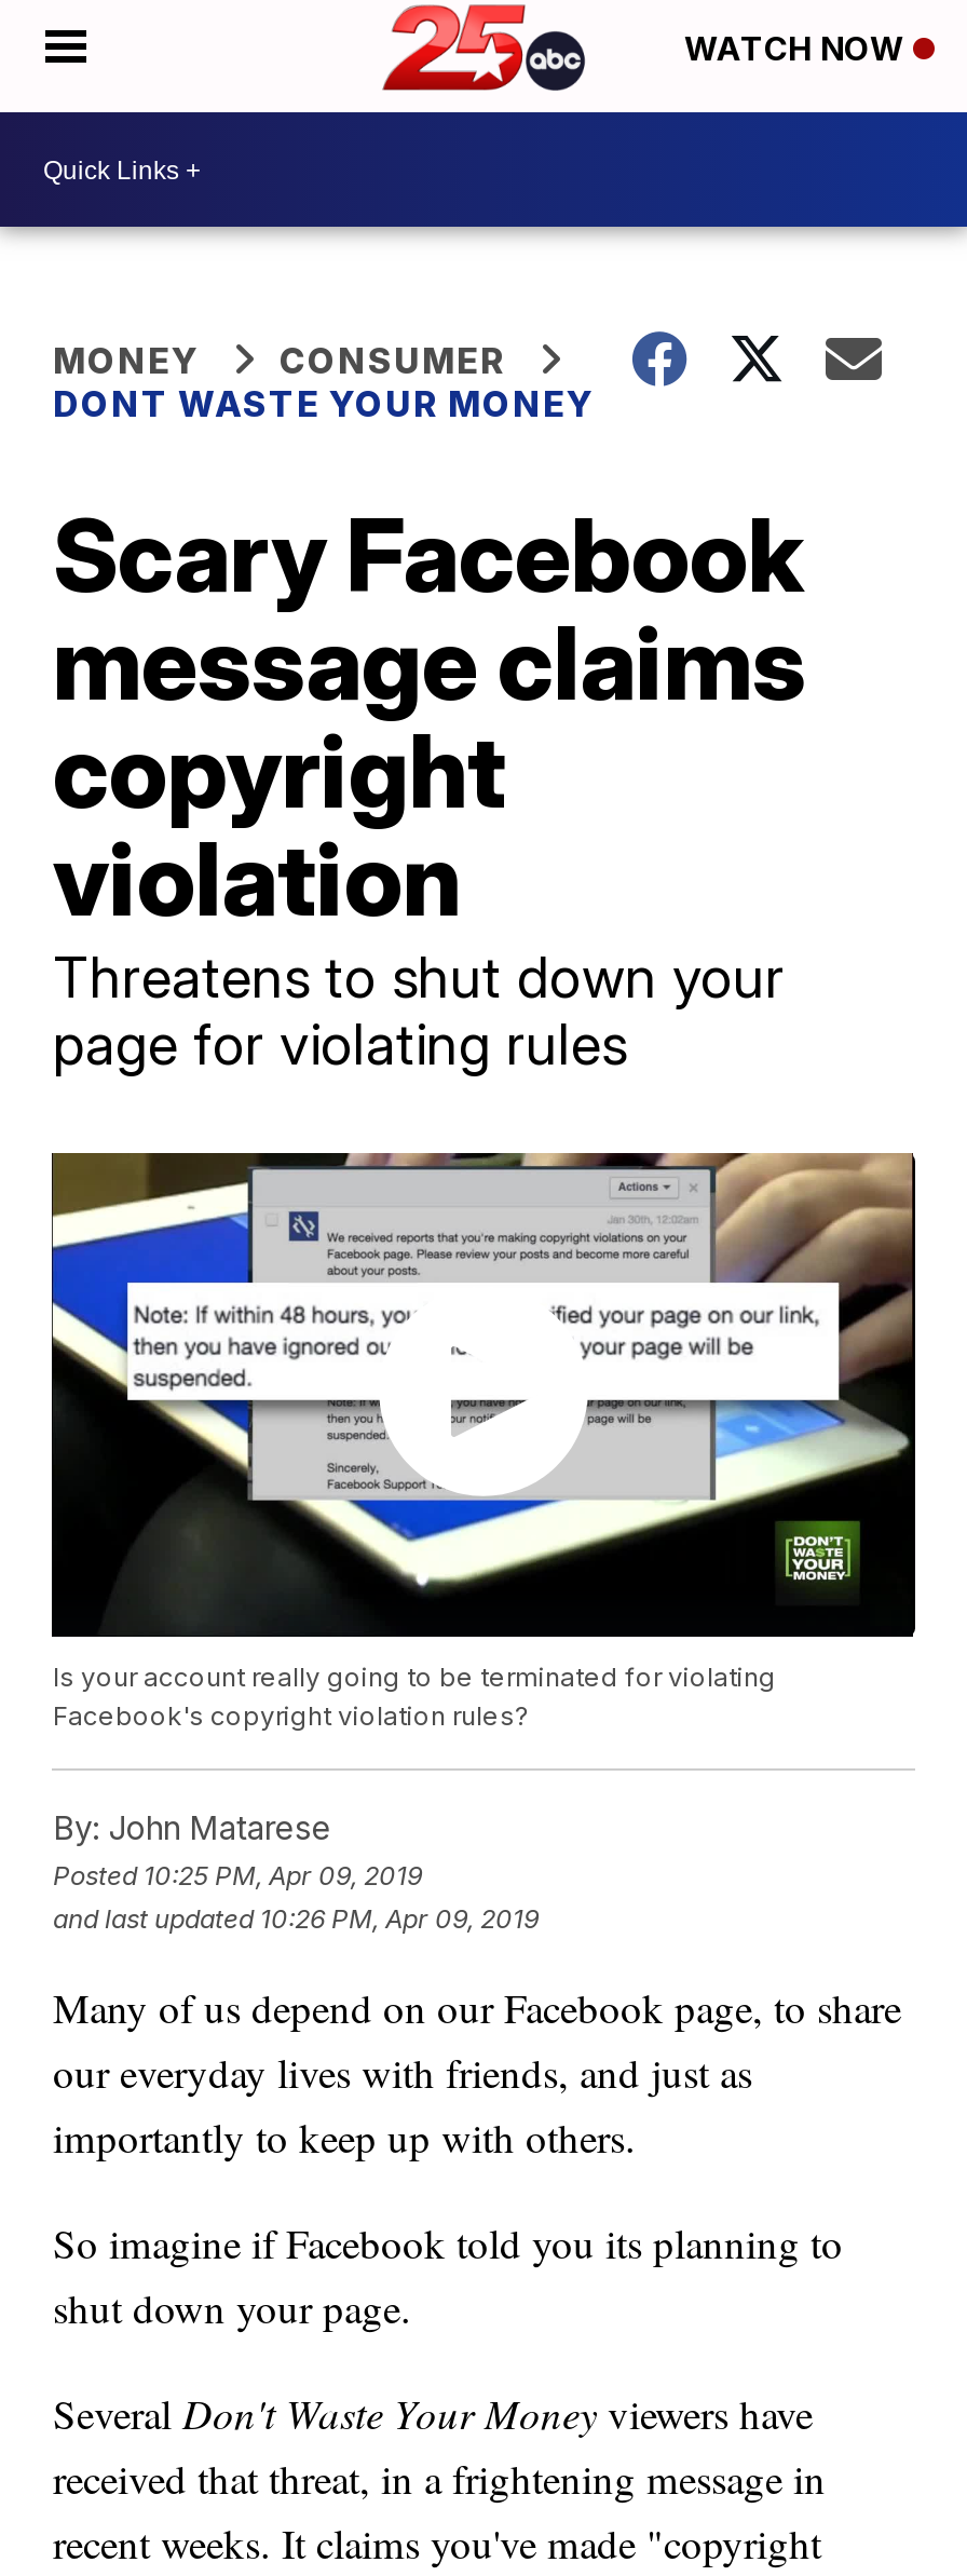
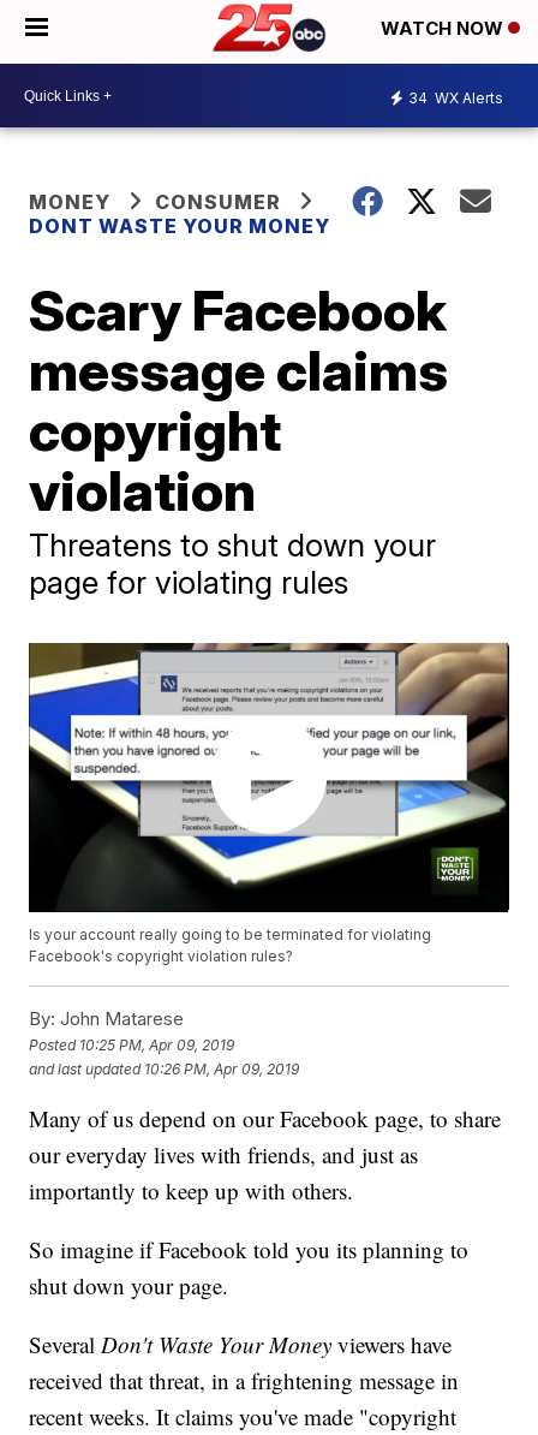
+ 34 WX Alerts
